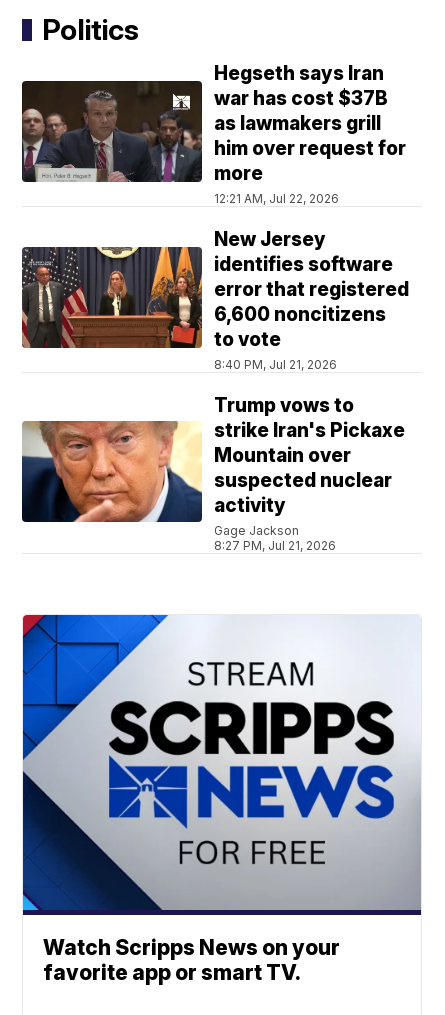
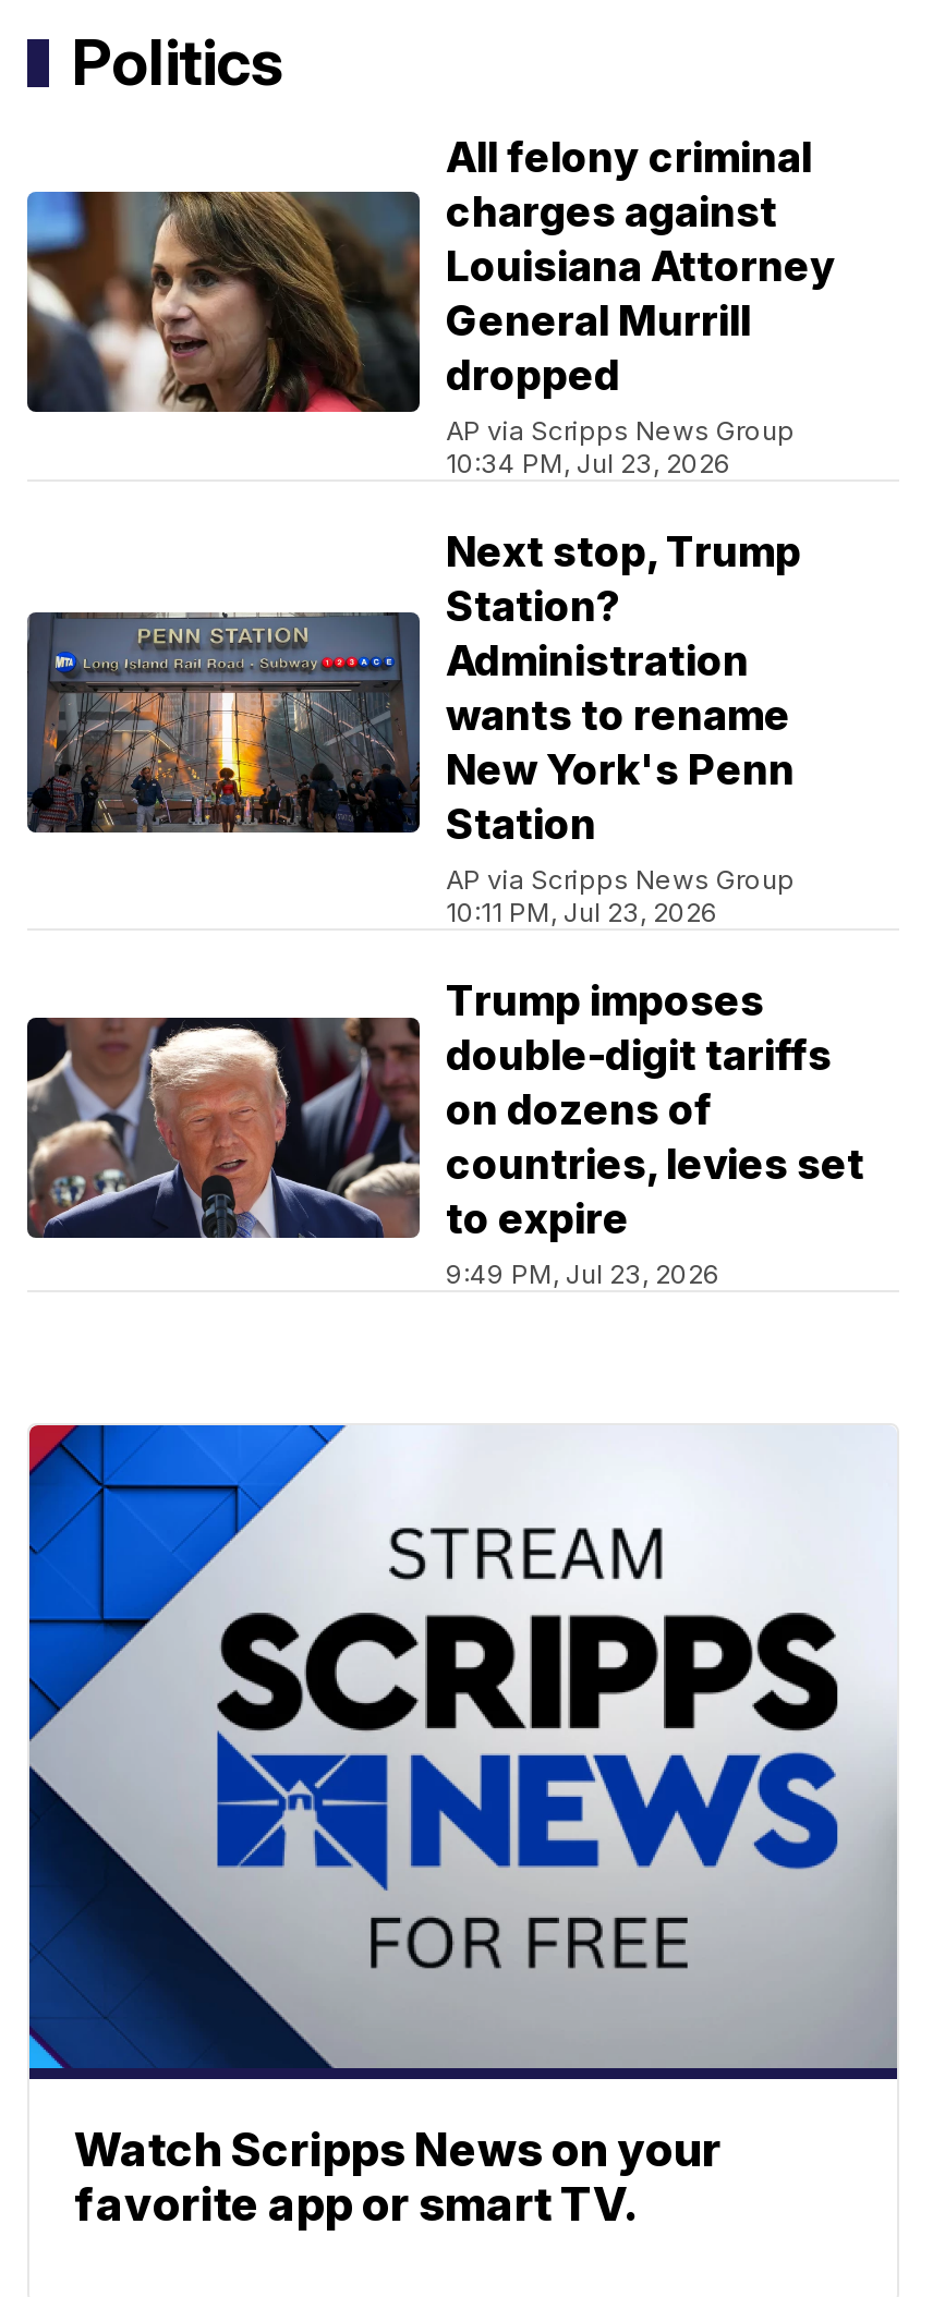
- [image]
- Hegseth says Iran
- war has cost $37B
- as lawmakers grill
- him over request for
- more
- 12:21 AM, Jul 22, 2026
+ [image]
+ All felony criminal
+ charges against
+ Louisiana Attorney
+ General Murrill
+ dropped
+ AP via Scripps News Group
+ 10:34 PM, Jul 23, 2026

- [image]
- New Jersey
- identifies software
- error that registered
- 6,600 noncitizens
- to vote
- 8:40 PM, Jul 21, 2026
+ [image]
+ Next stop, Trump
+ Station?
+ Administration
+ wants to rename
+ New York's Penn
+ Station
+ AP via Scripps News Group
+ 10:11 PM, Jul 23, 2026

- [image]
- Trump vows to
- strike Iran's Pickaxe
- Mountain over
- suspected nuclear
- activity
- Gage Jackson
- 8:27 PM, Jul 21, 2026
+ [image]
+ Trump imposes
+ double-digit tariffs
+ on dozens of
+ countries, levies set
+ to expire
+ 9:49 PM, Jul 23, 2026
